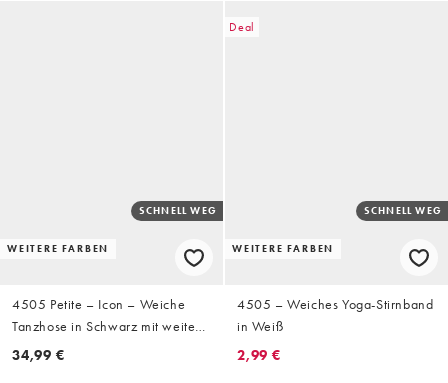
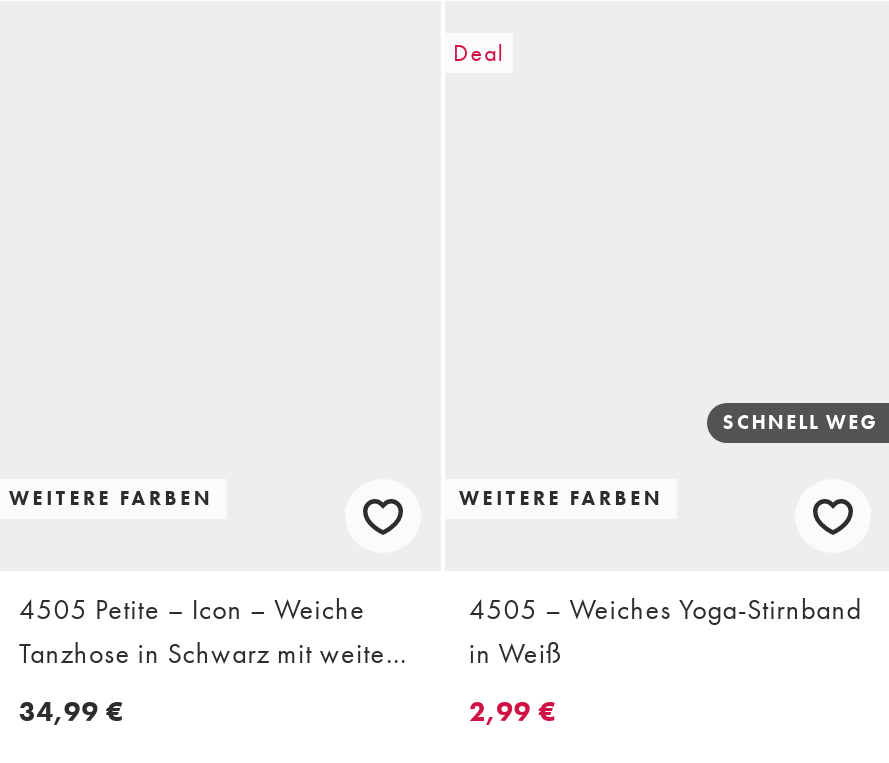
- SCHNELL WEG
